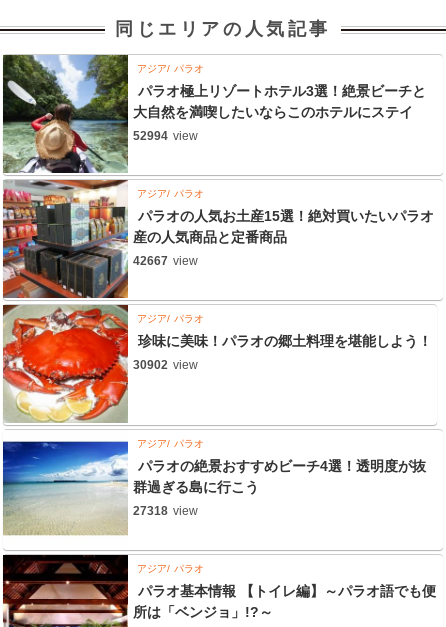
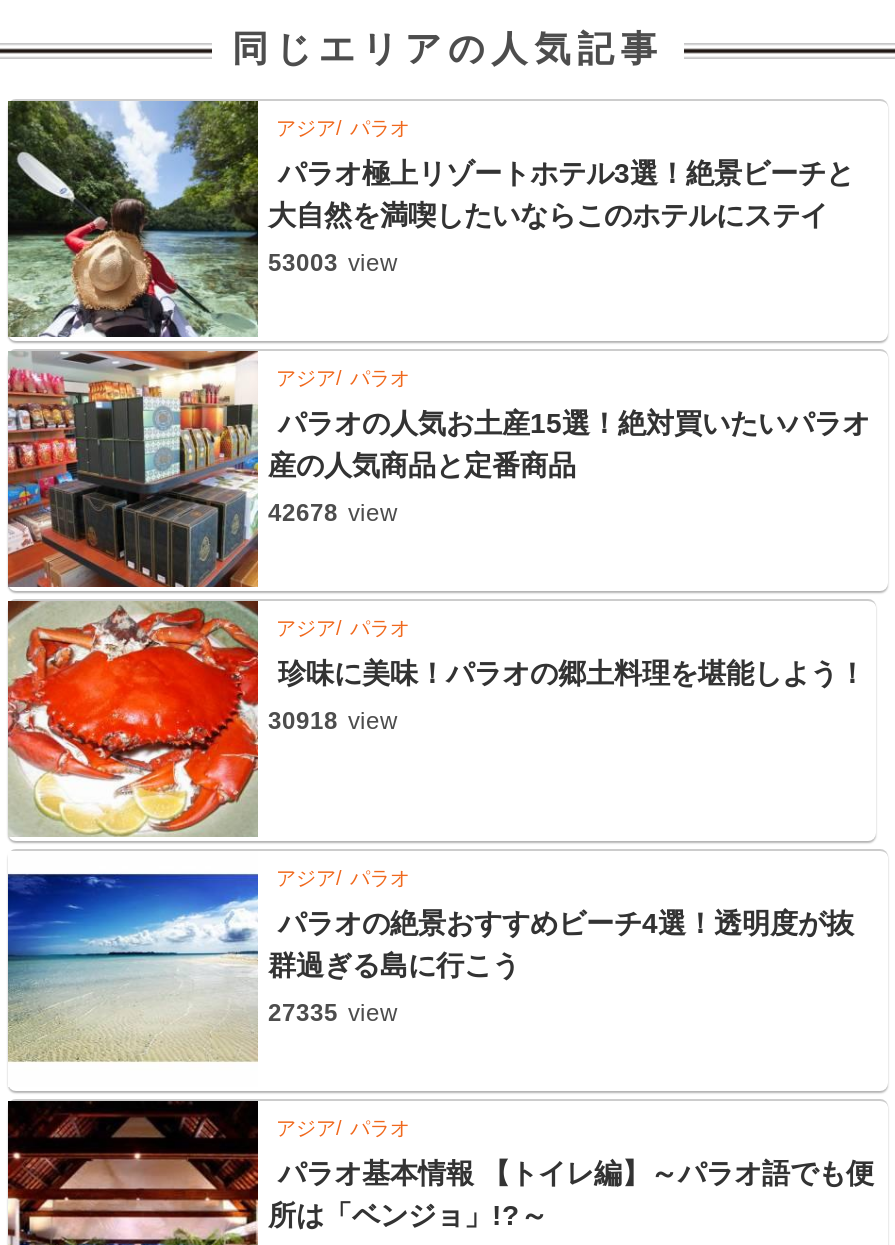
- 52994 view
+ 53003 view

- 42667 view
+ 42678 view

- 30902 view
+ 30918 view

- 27318 view
+ 27335 view
